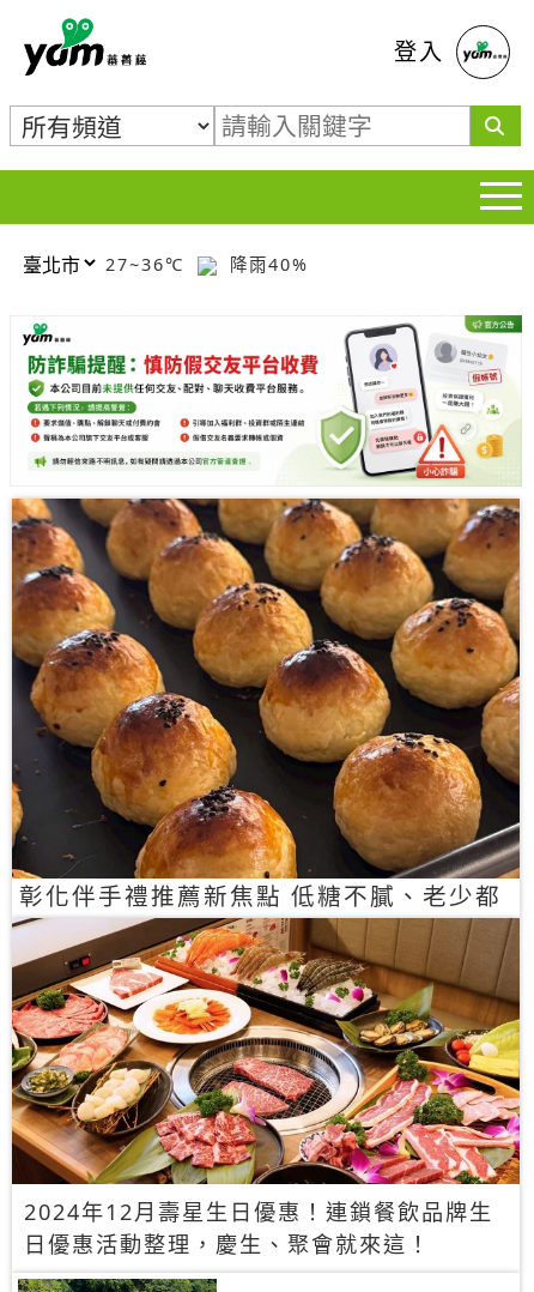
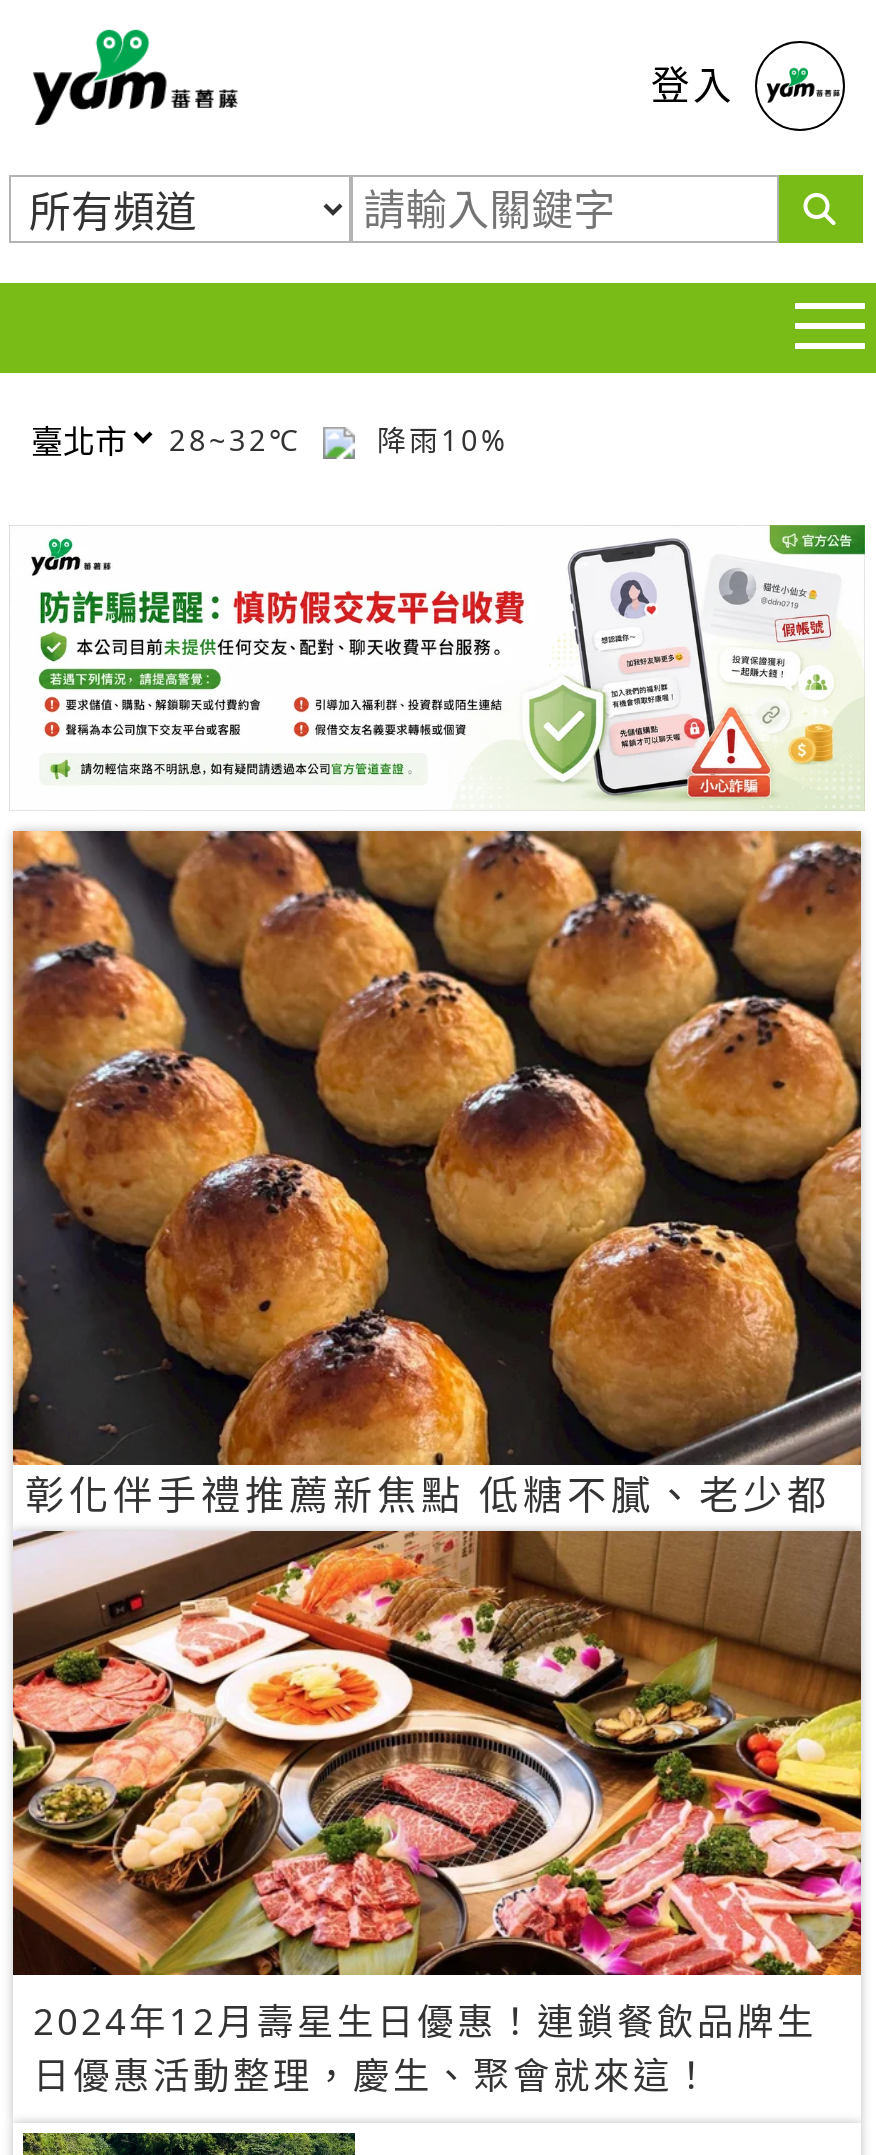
- 27~36℃
+ 28~32℃

- 降雨40%
+ 降雨10%
